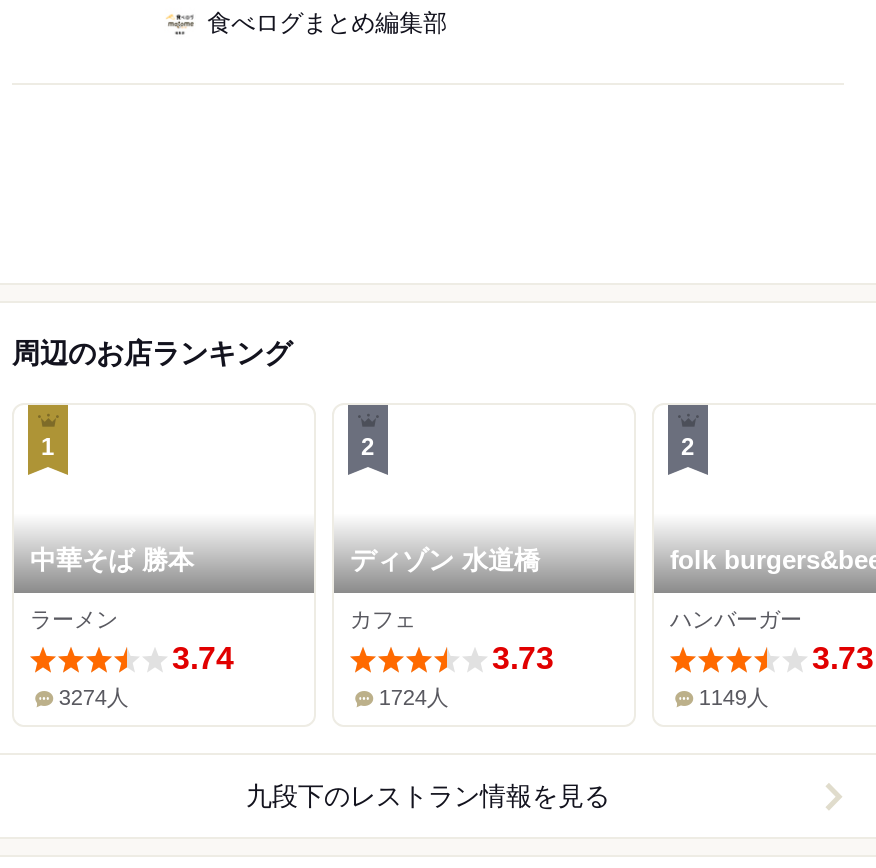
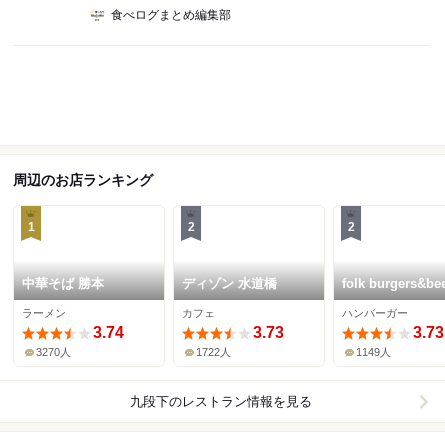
- 3274人
+ 3270人

- 1724人
+ 1722人
